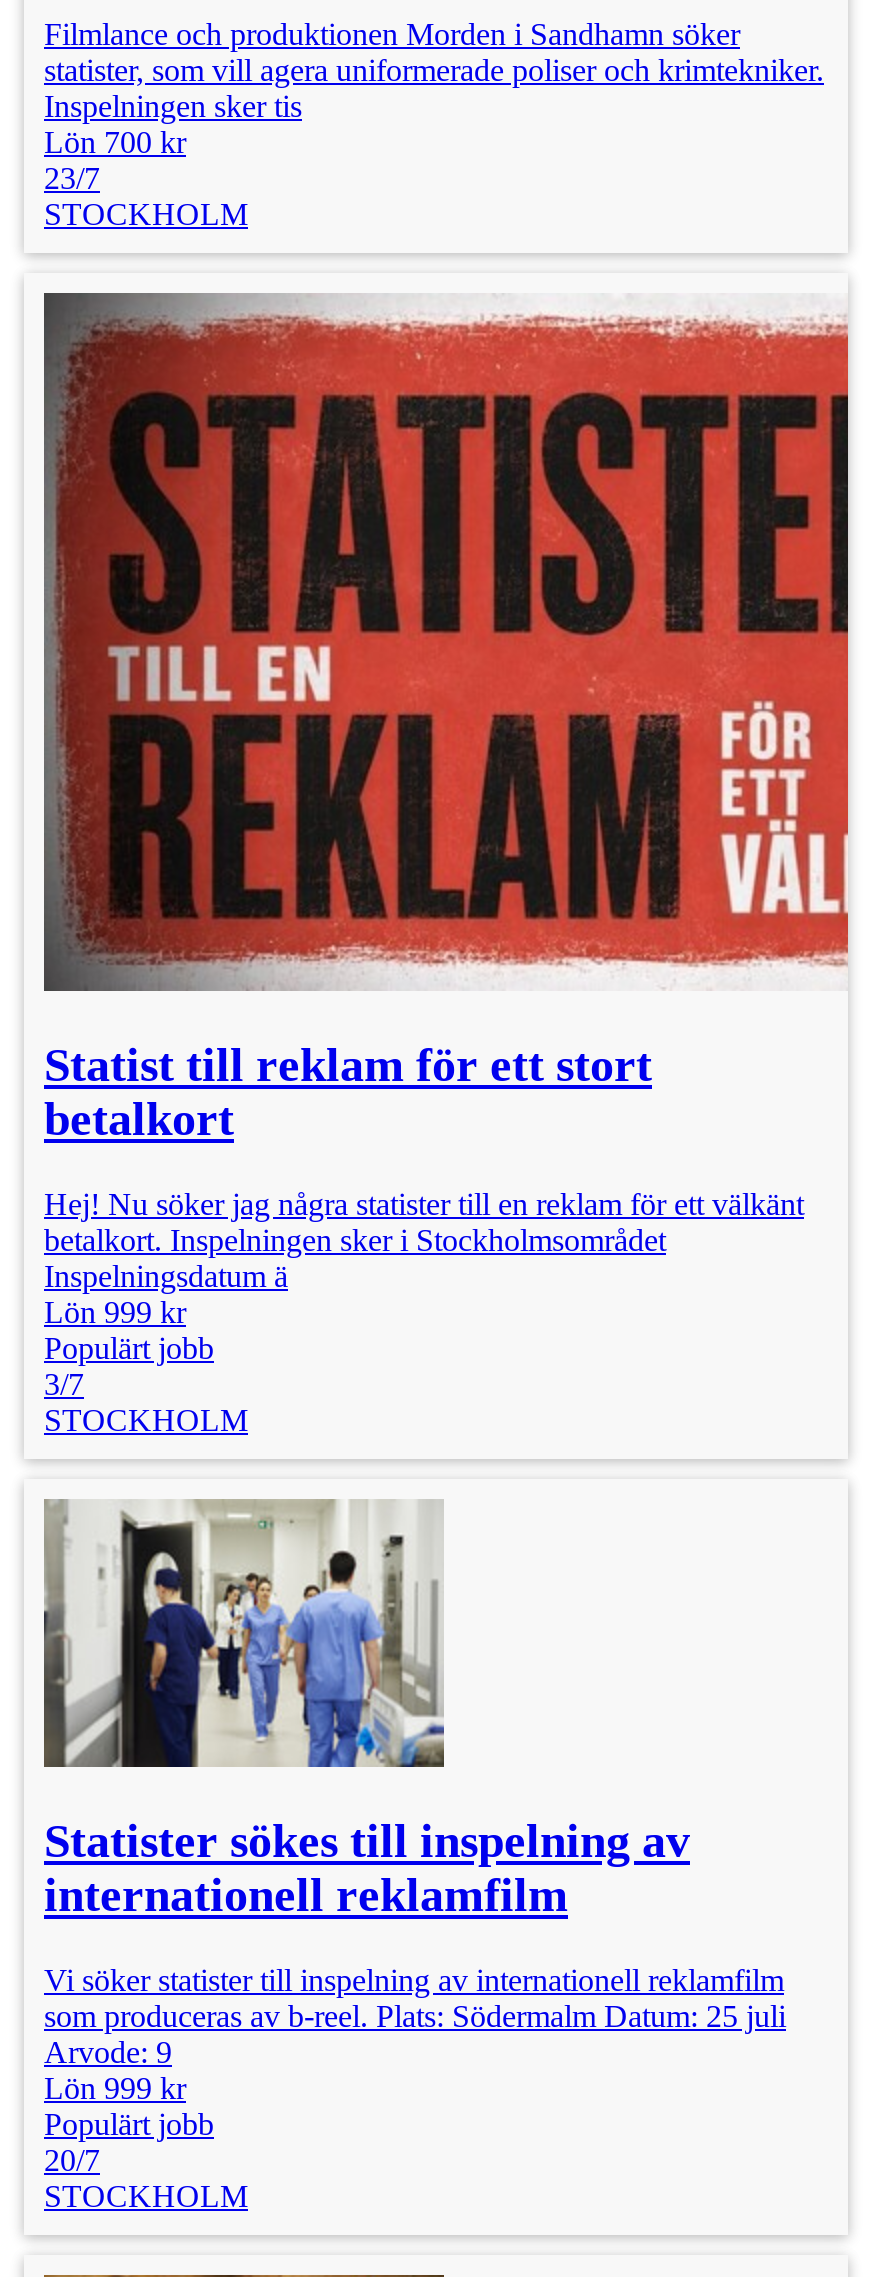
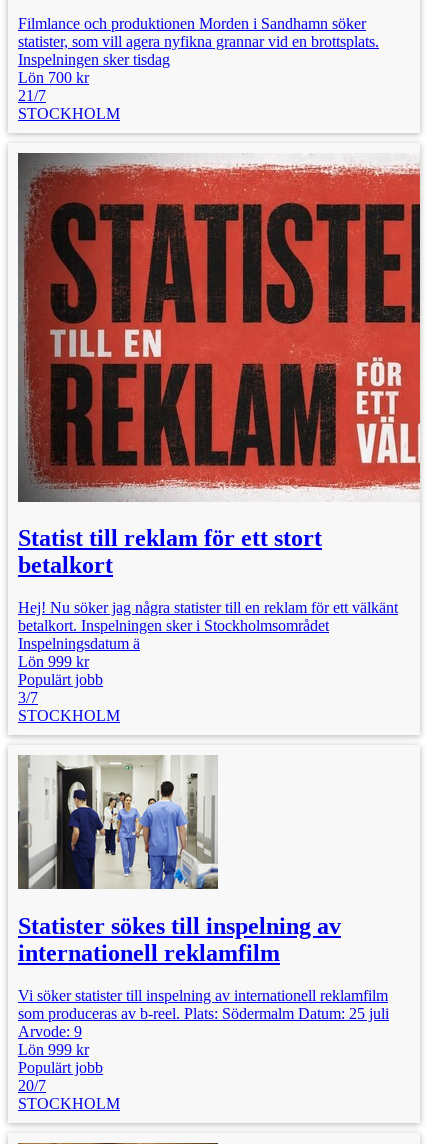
- statister, som vill agera uniformerade poliser och krimtekniker.
- Inspelningen sker tis
+ statister, som vill agera nyfikna grannar vid en brottsplats.
+ Inspelningen sker tisdag

- 23/7
+ 21/7
